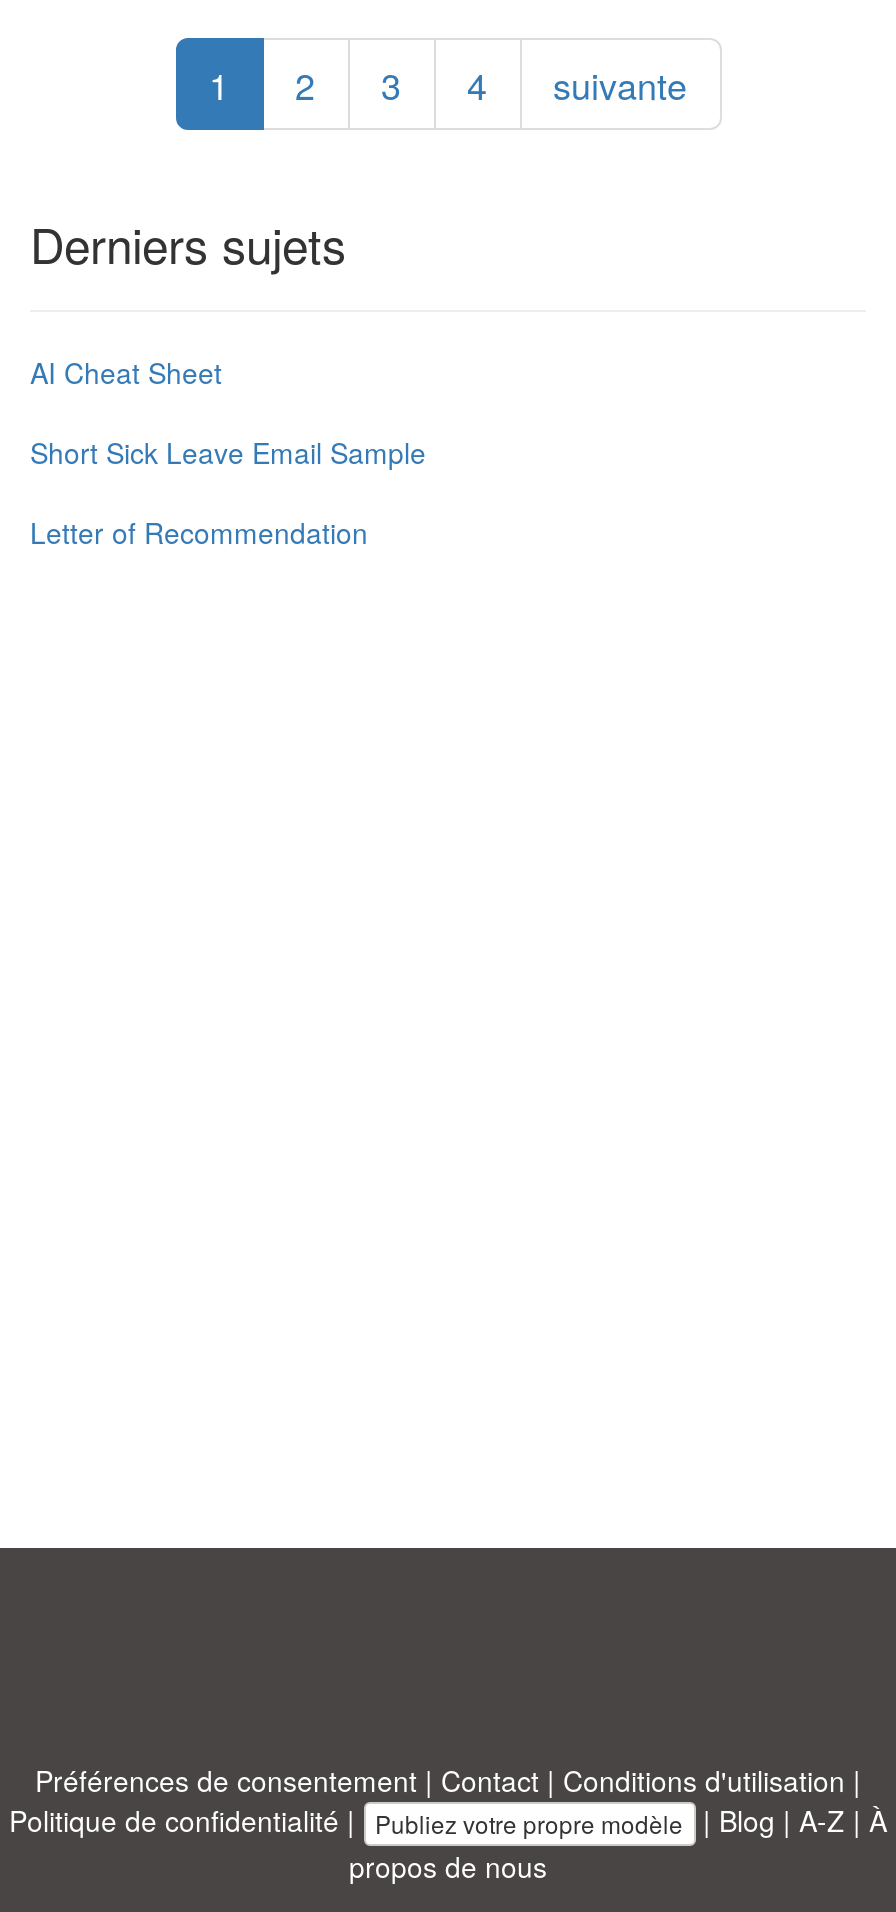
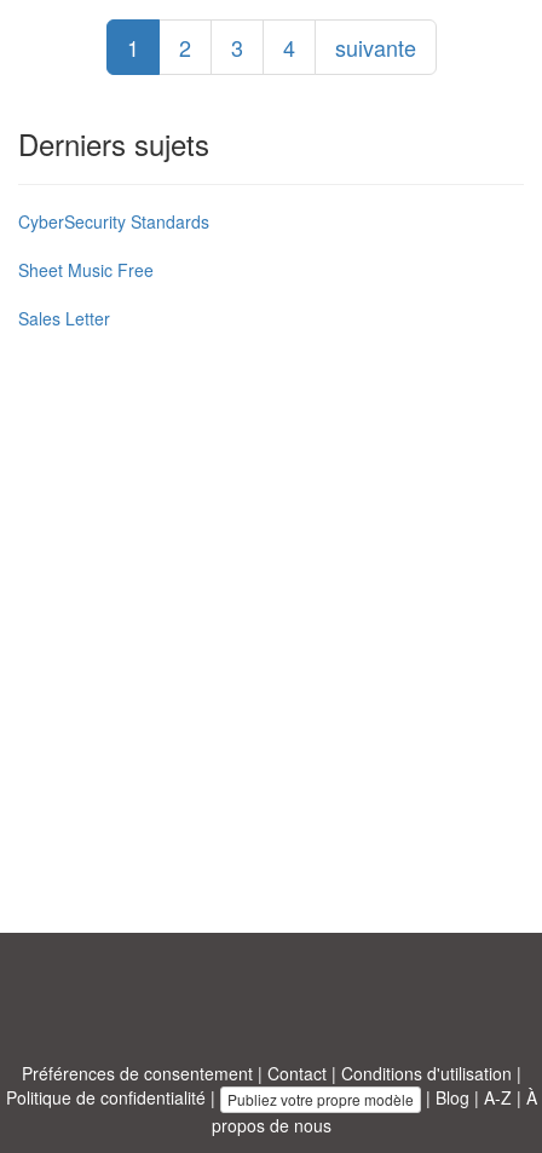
- AI Cheat Sheet
+ CyberSecurity Standards

- Short Sick Leave Email Sample
+ Sheet Music Free

- Letter of Recommendation
+ Sales Letter
